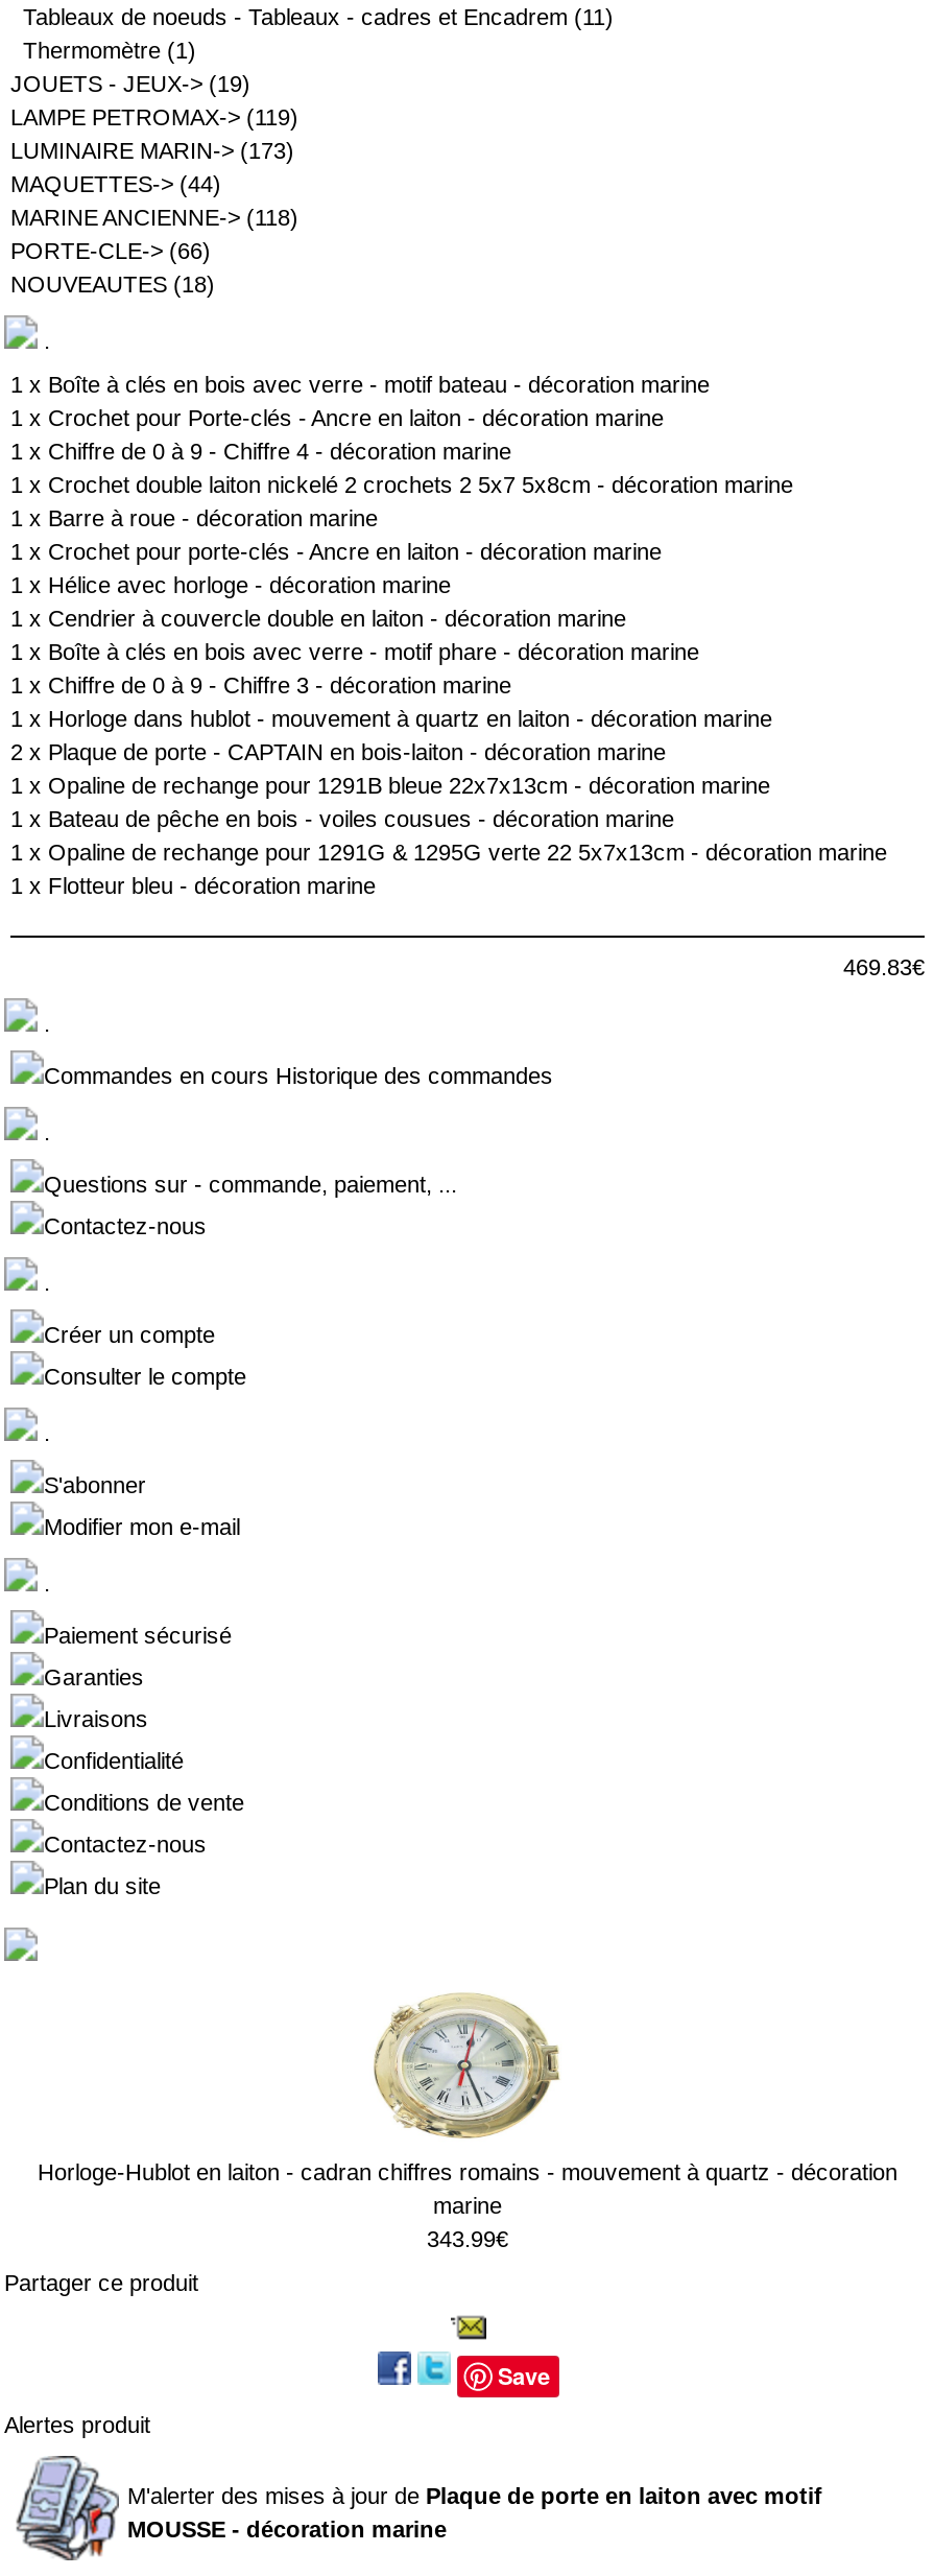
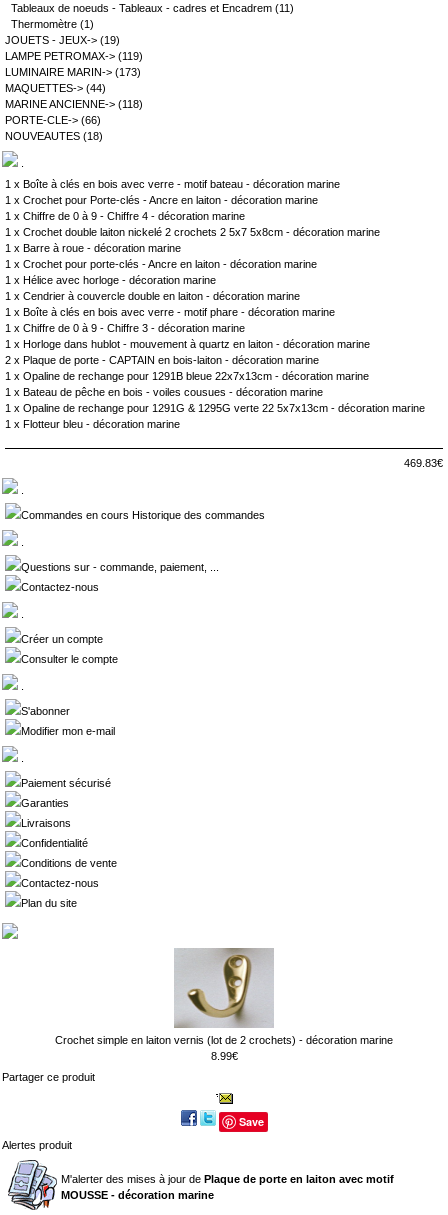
- [image]
- Horloge-Hublot en laiton - cadran chiffres romains - mouvement à quartz - décoration
- marine
- 343.99€
+ [image]
+ Crochet simple en laiton vernis (lot de 2 crochets) - décoration marine
+ 8.99€
